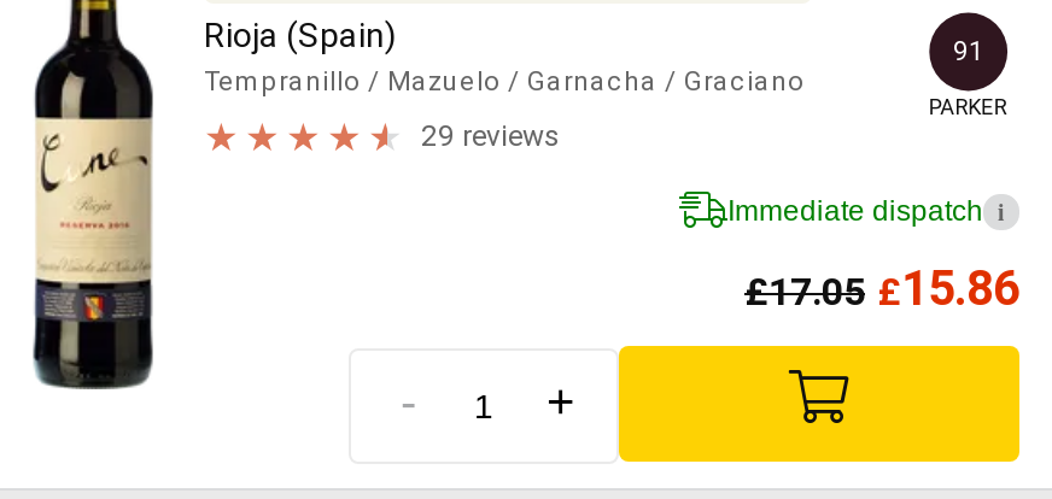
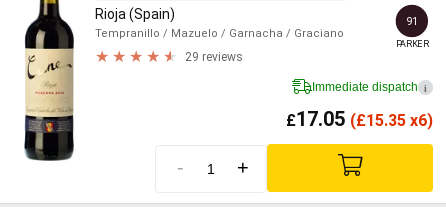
- £17.05 £15.86
+ £17.05 (£15.35 x6)
